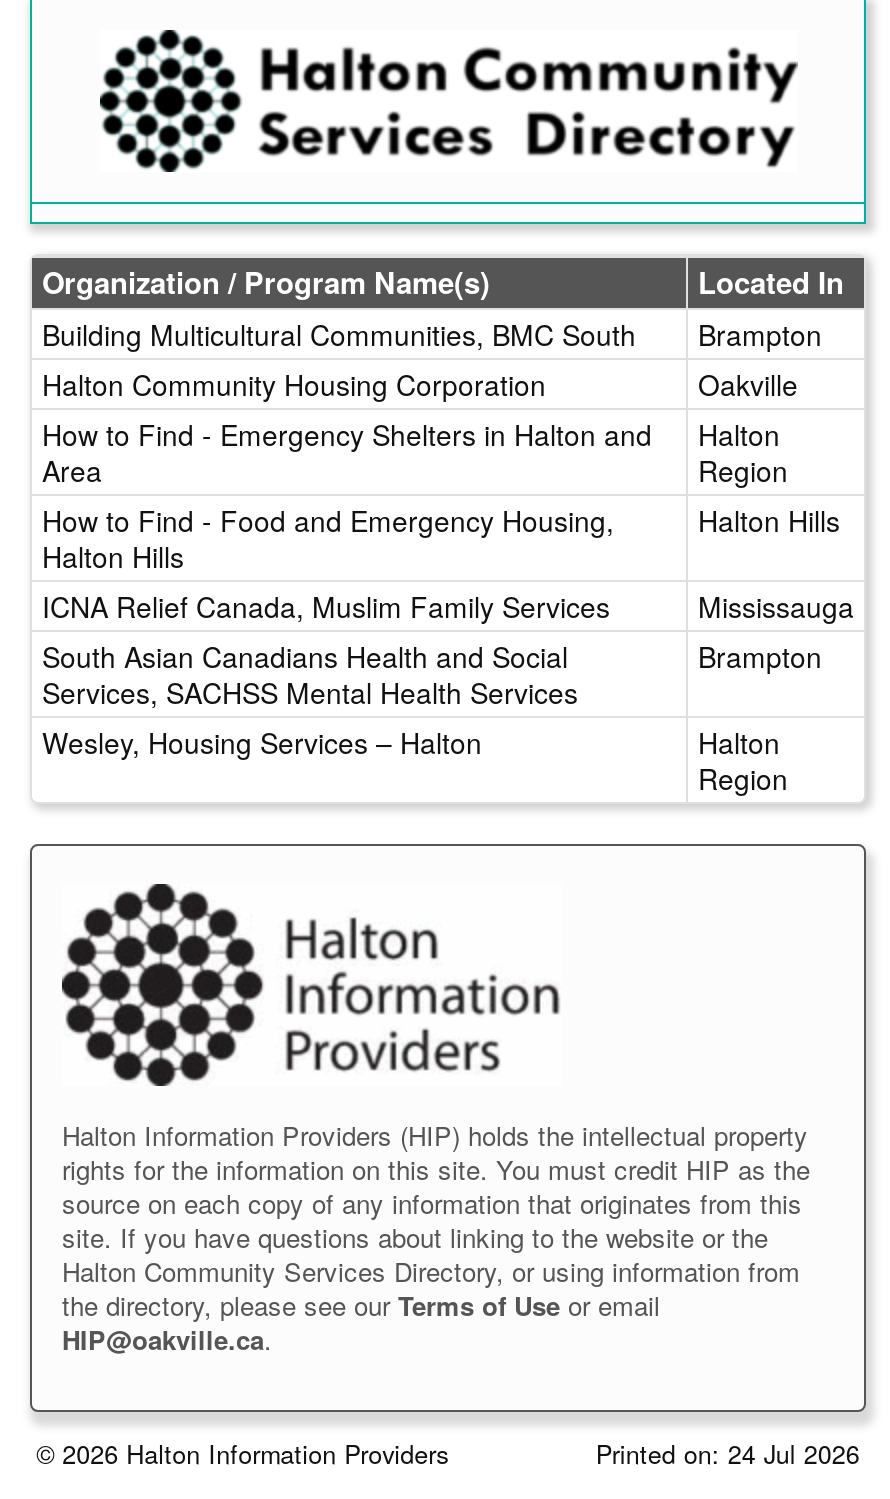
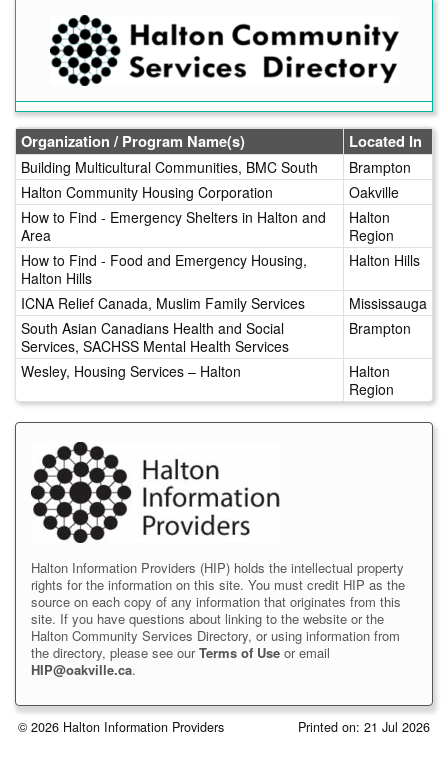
- Printed on: 24 Jul 2026
+ Printed on: 21 Jul 2026
